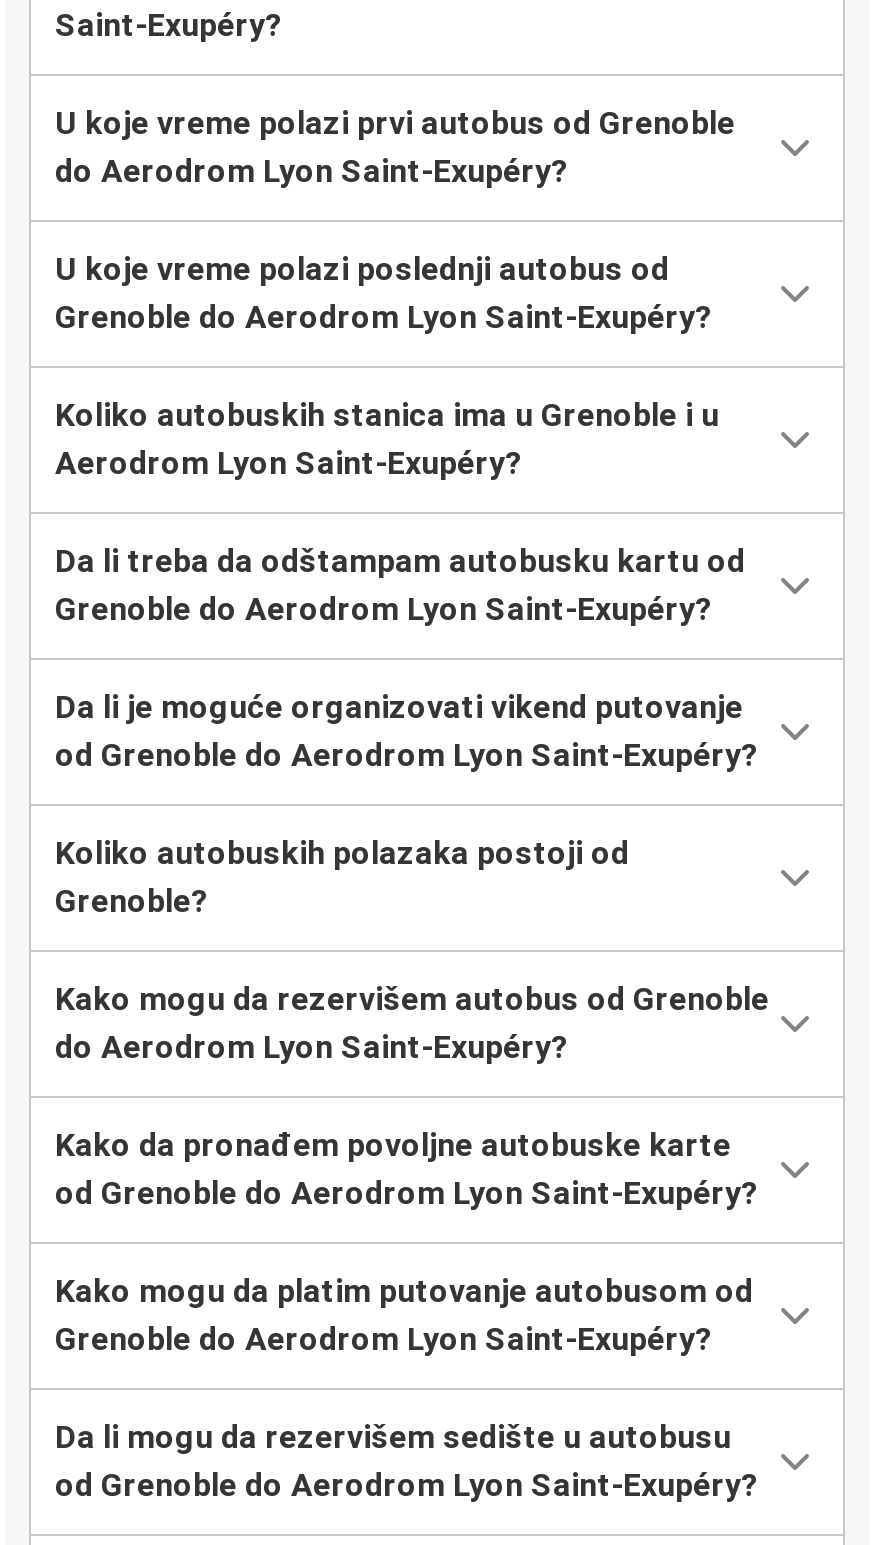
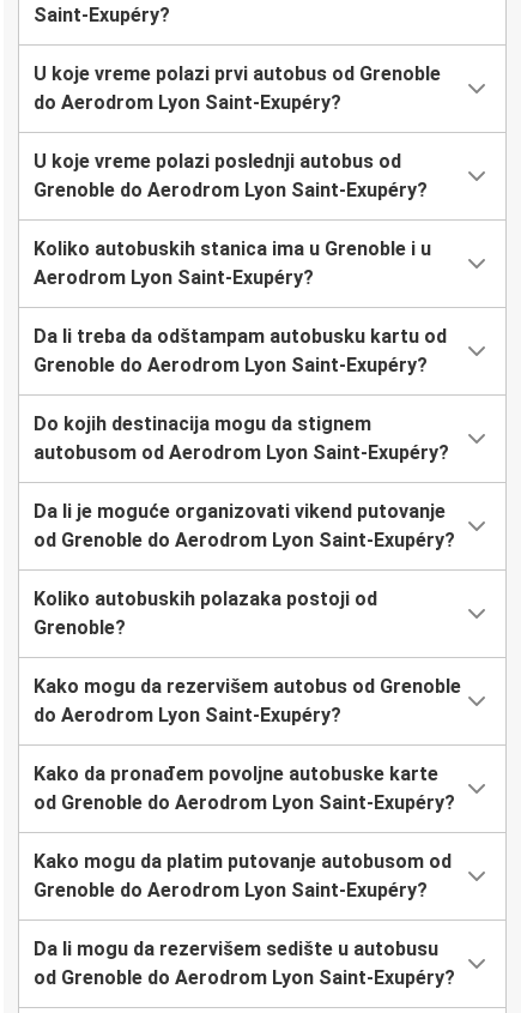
+ Do kojih destinacija mogu da stignem
+ autobusom od Aerodrom Lyon Saint-Exupéry?
